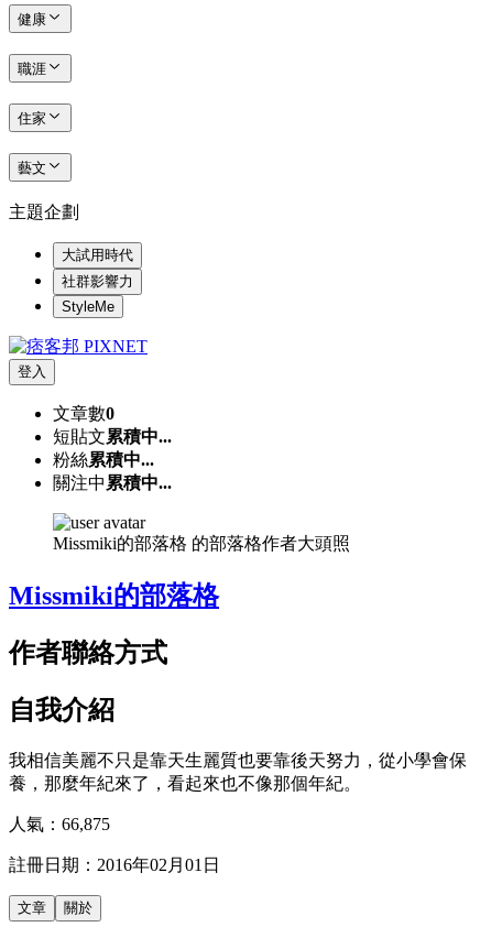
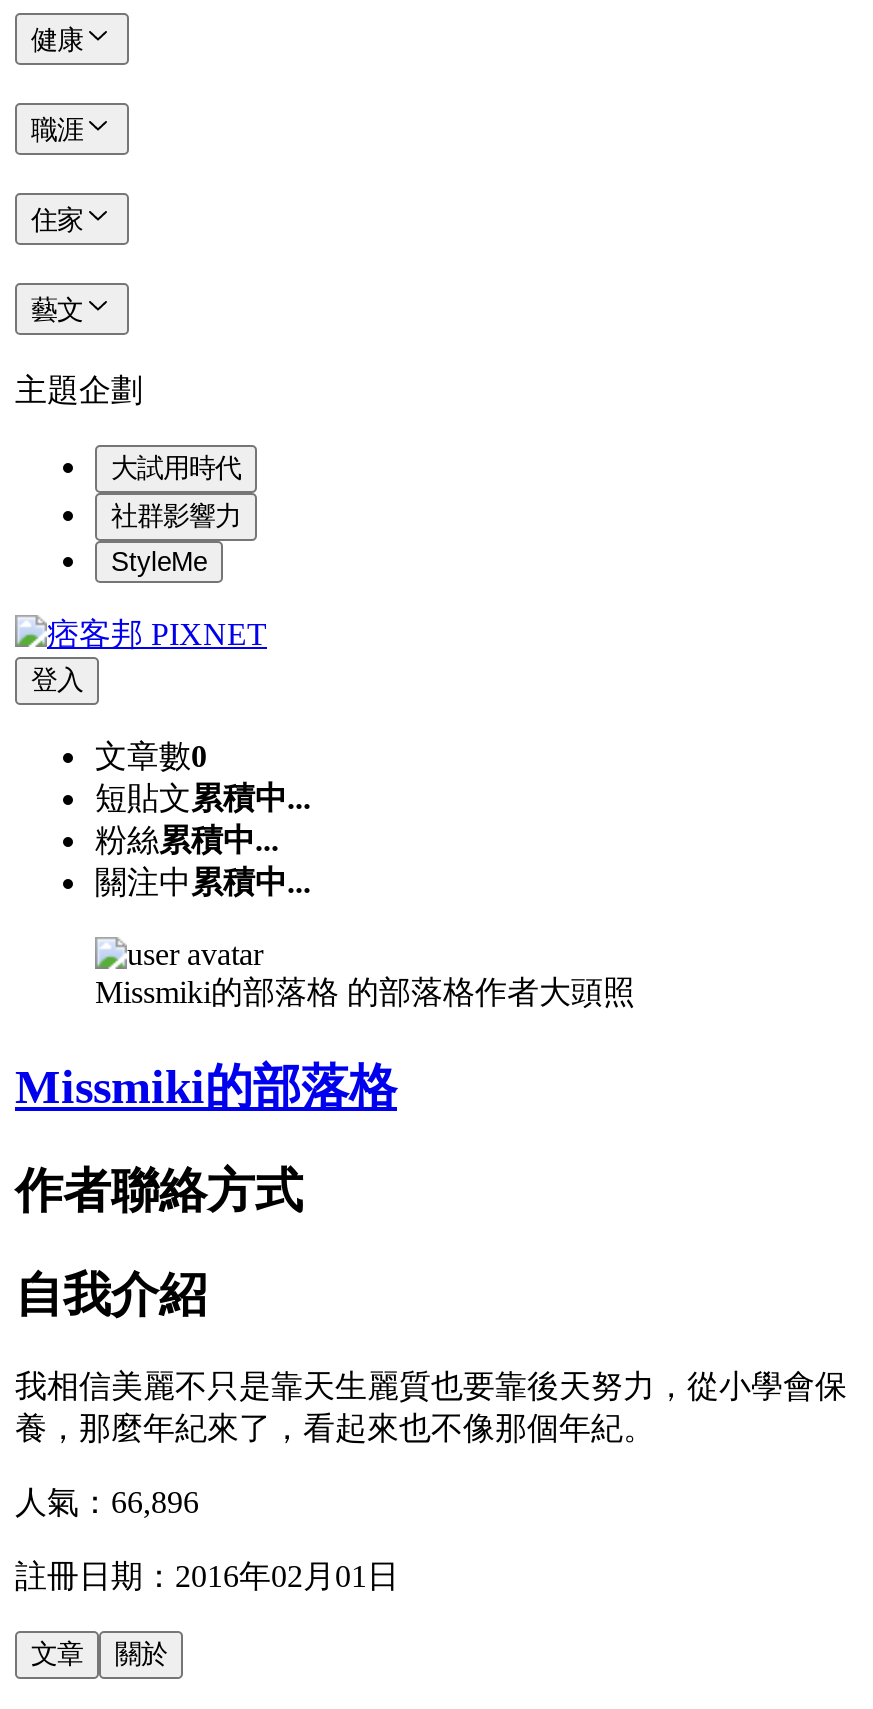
- 人氣：66,875
+ 人氣：66,896
